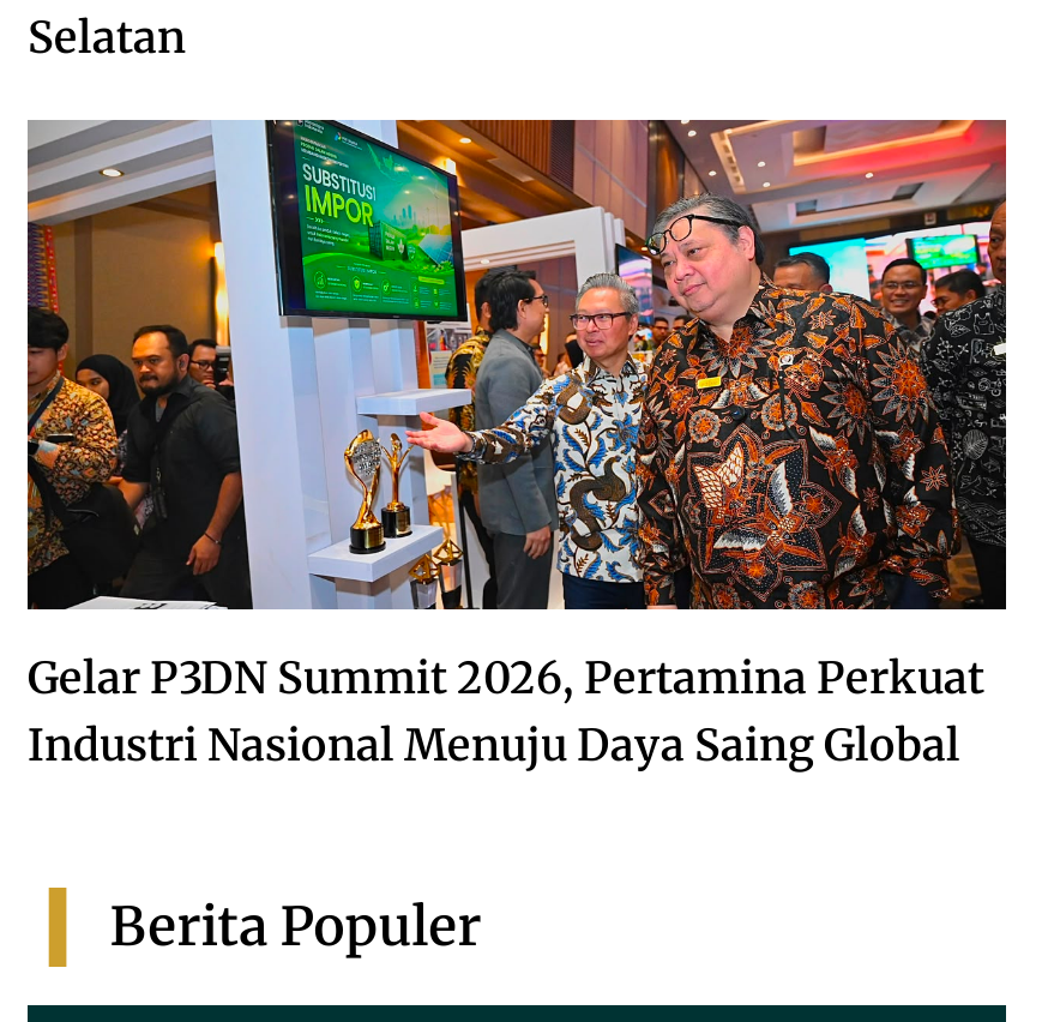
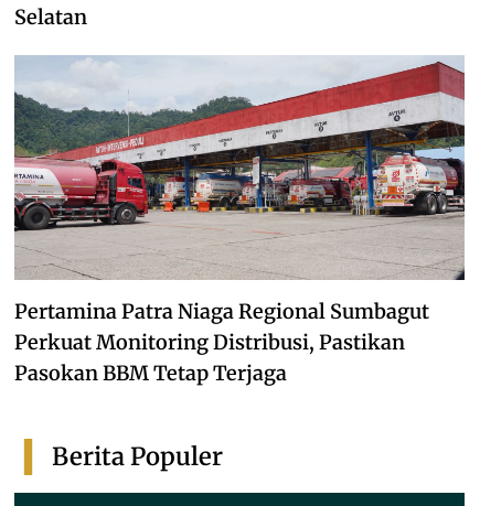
- [image]
- Gelar P3DN Summit 2026, Pertamina Perkuat
- Industri Nasional Menuju Daya Saing Global
+ [image]
+ Pertamina Patra Niaga Regional Sumbagut
+ Perkuat Monitoring Distribusi, Pastikan
+ Pasokan BBM Tetap Terjaga
